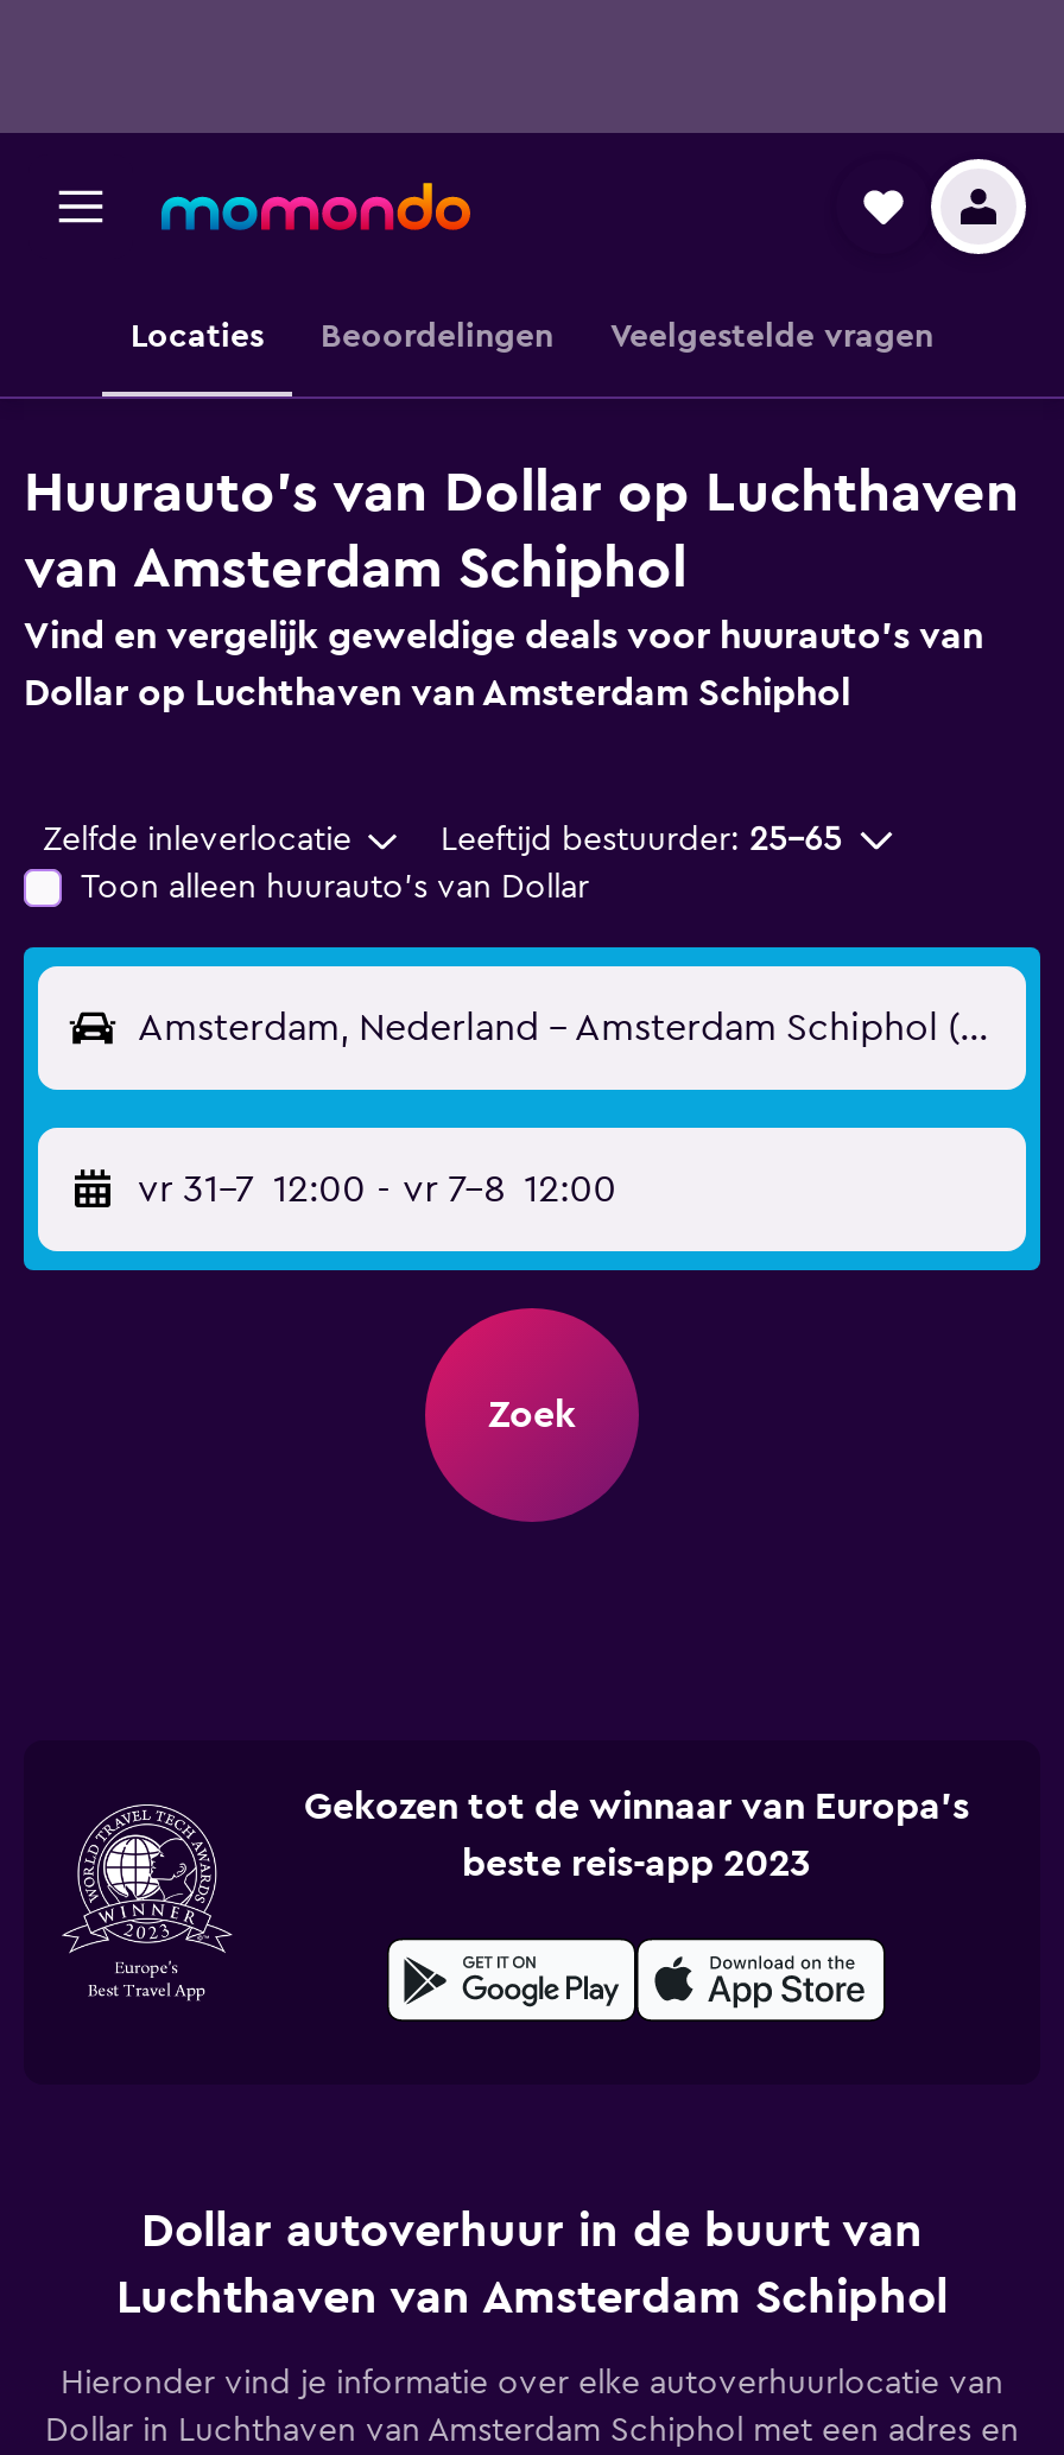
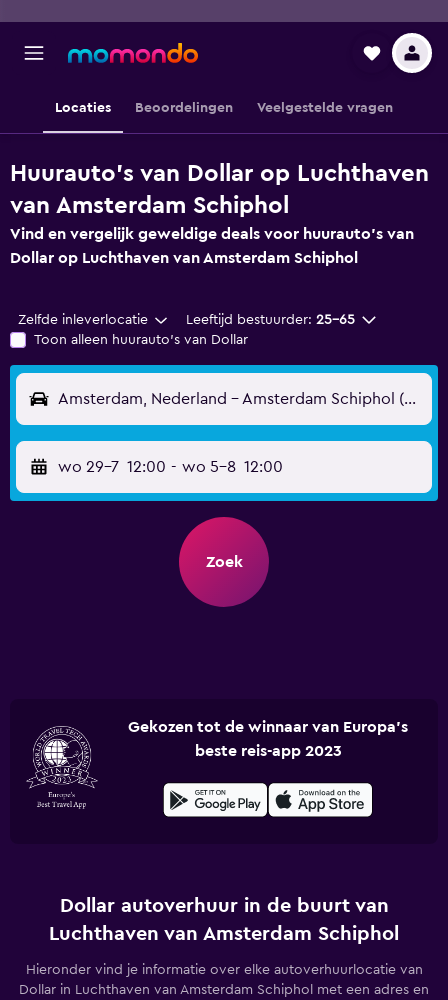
- vr 31-7 12:00 - vr 7-8 12:00
+ wo 29-7 12:00 - wo 5-8 12:00
